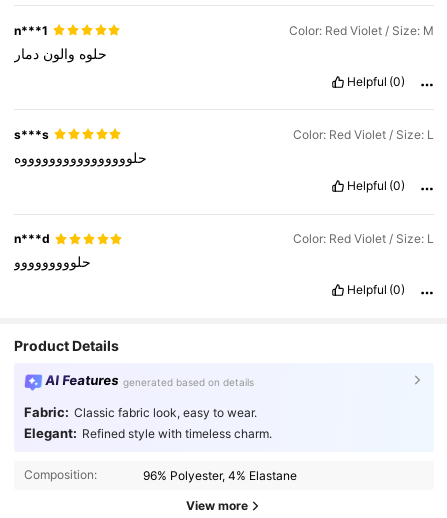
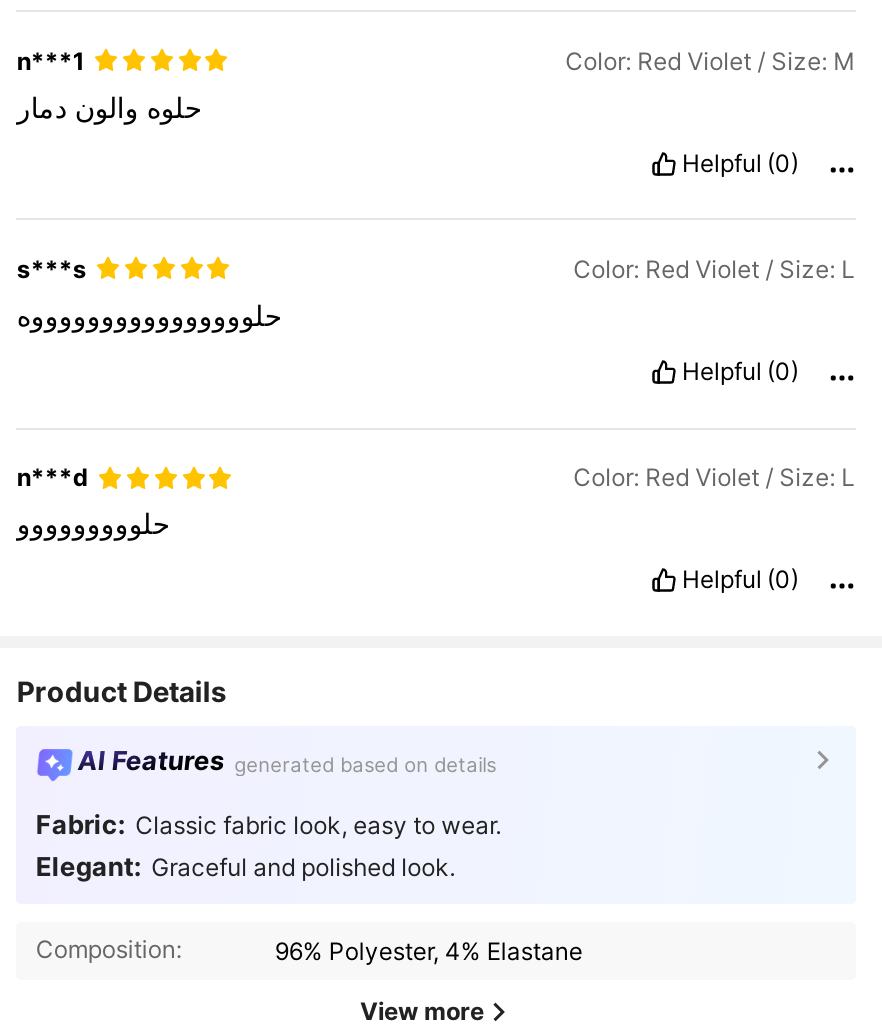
- Elegant: Refined style with timeless charm.
+ Elegant: Graceful and polished look.
